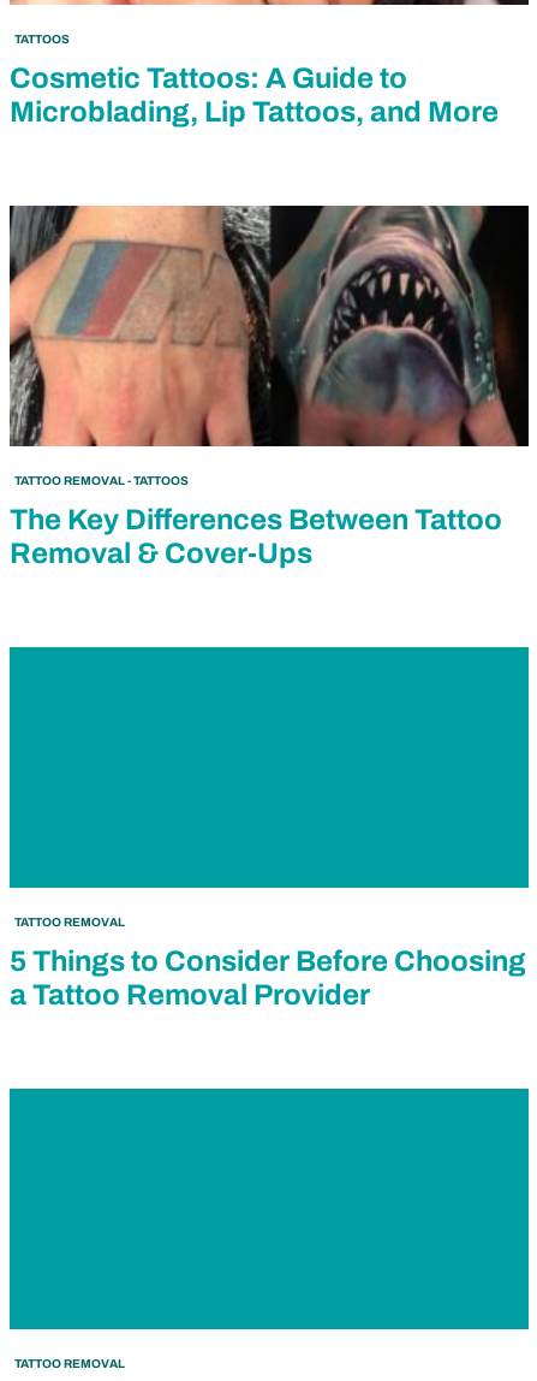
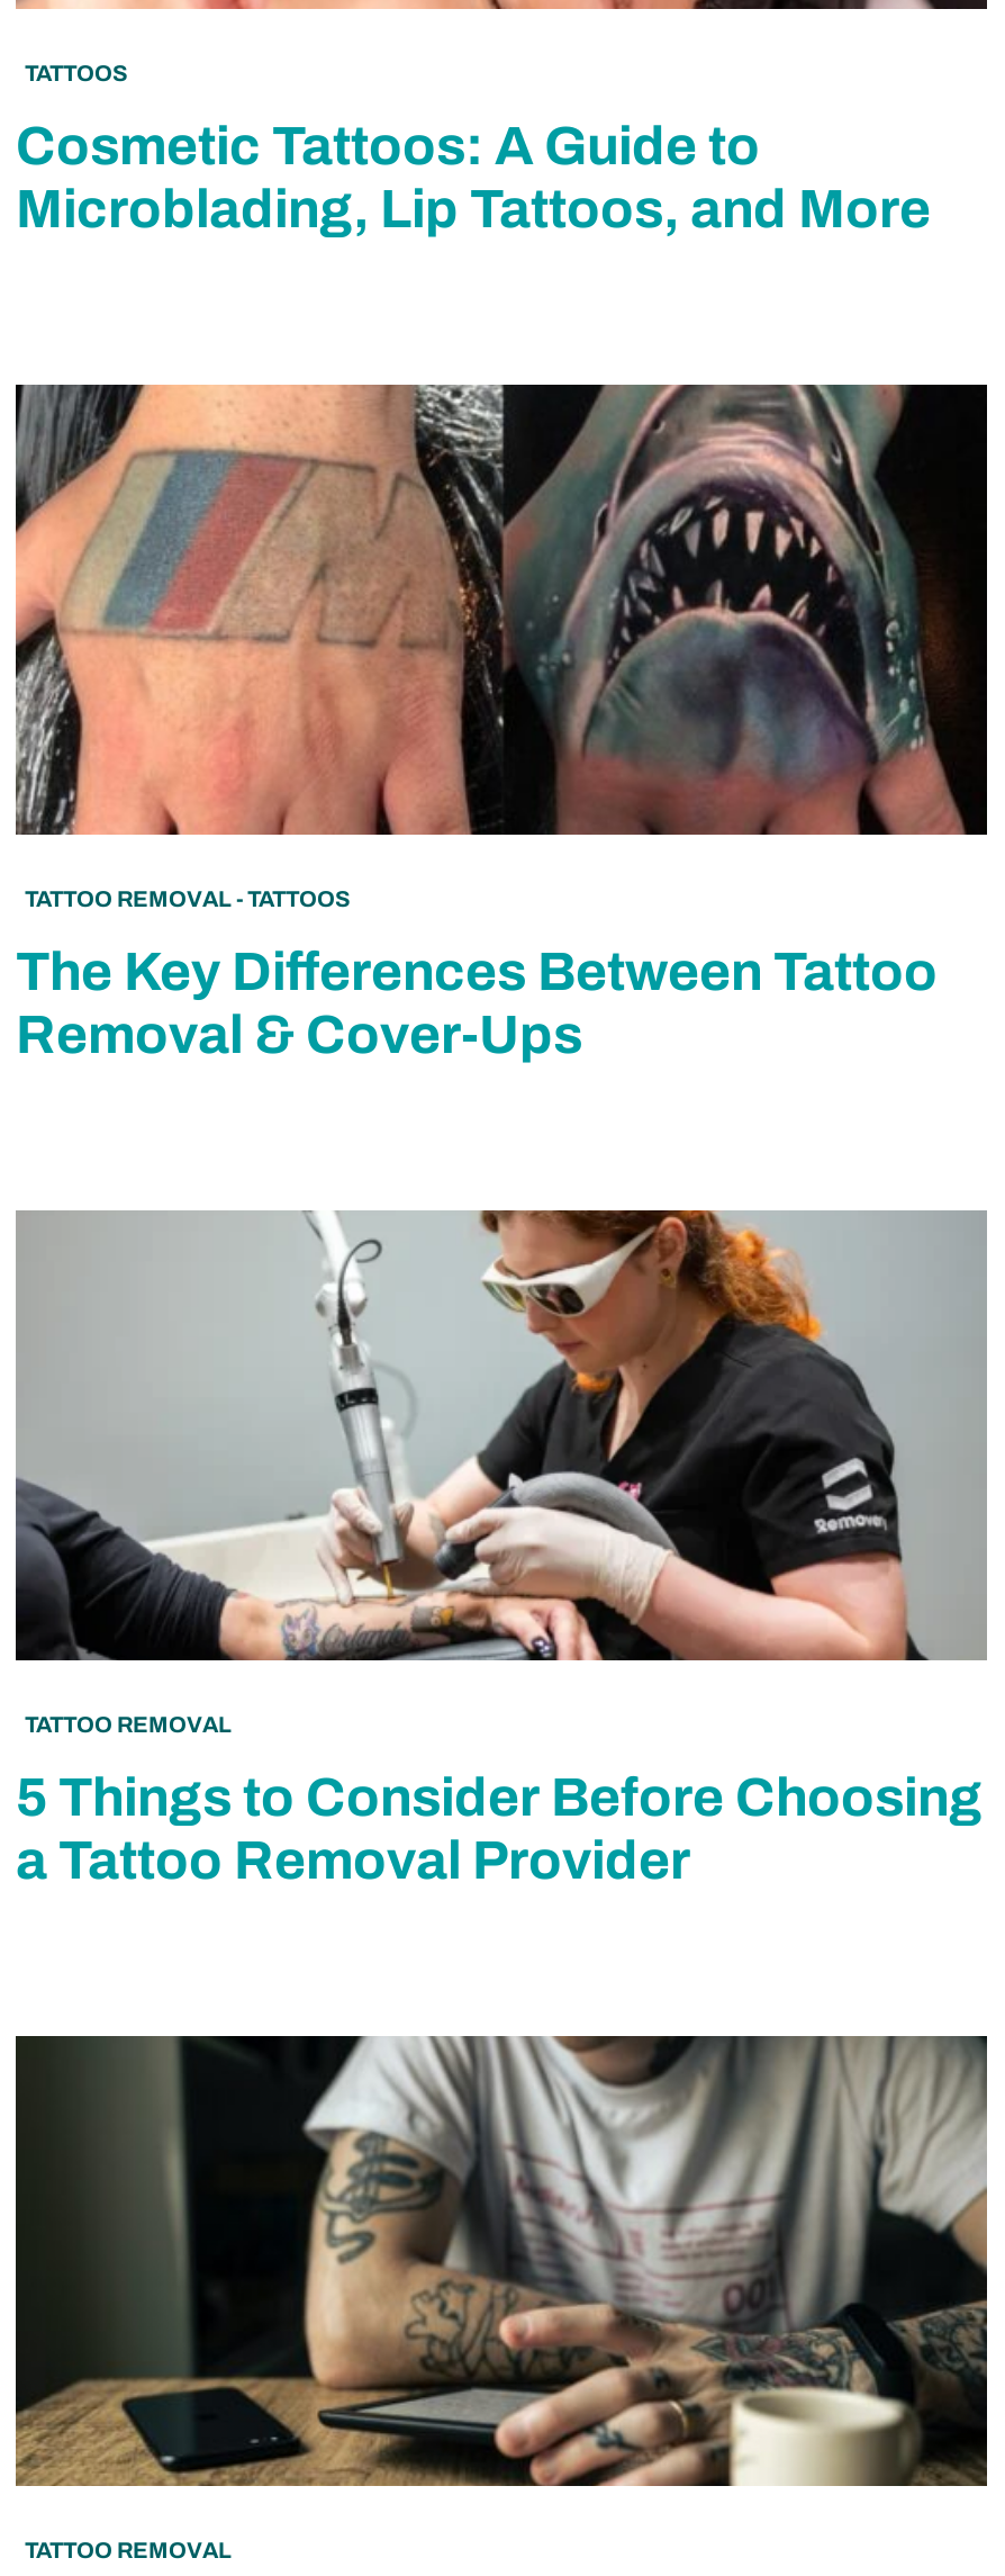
+ [image]

+ [image]
